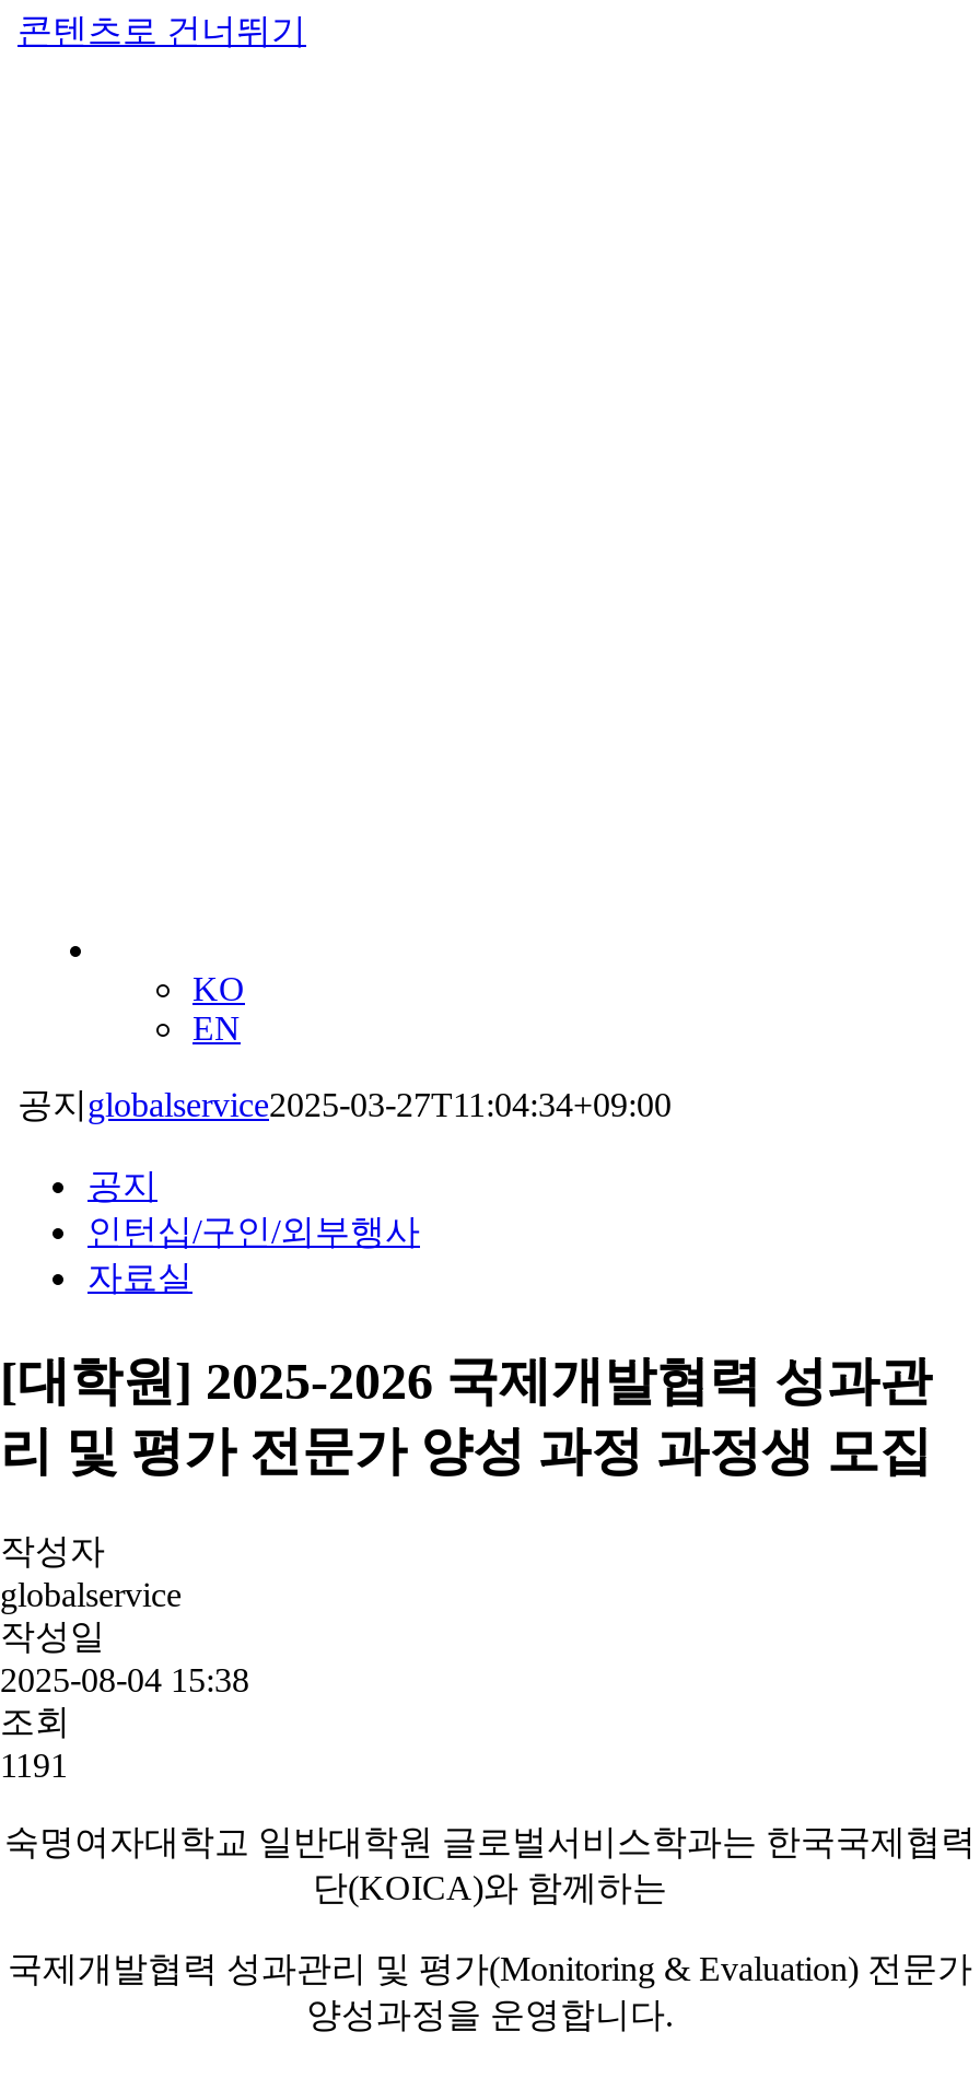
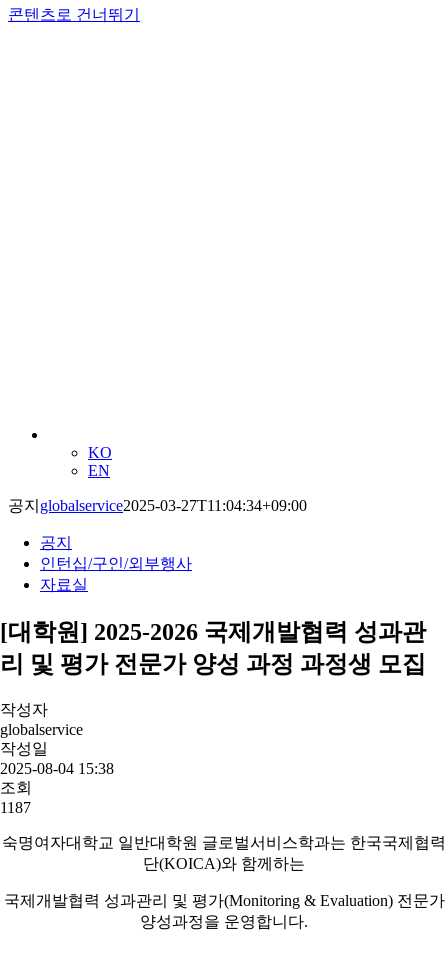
- 1191
+ 1187
